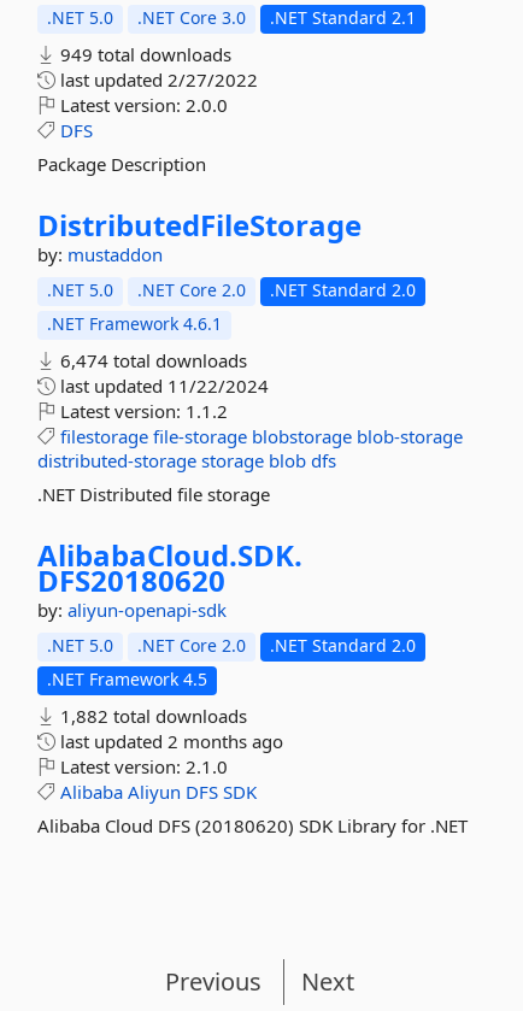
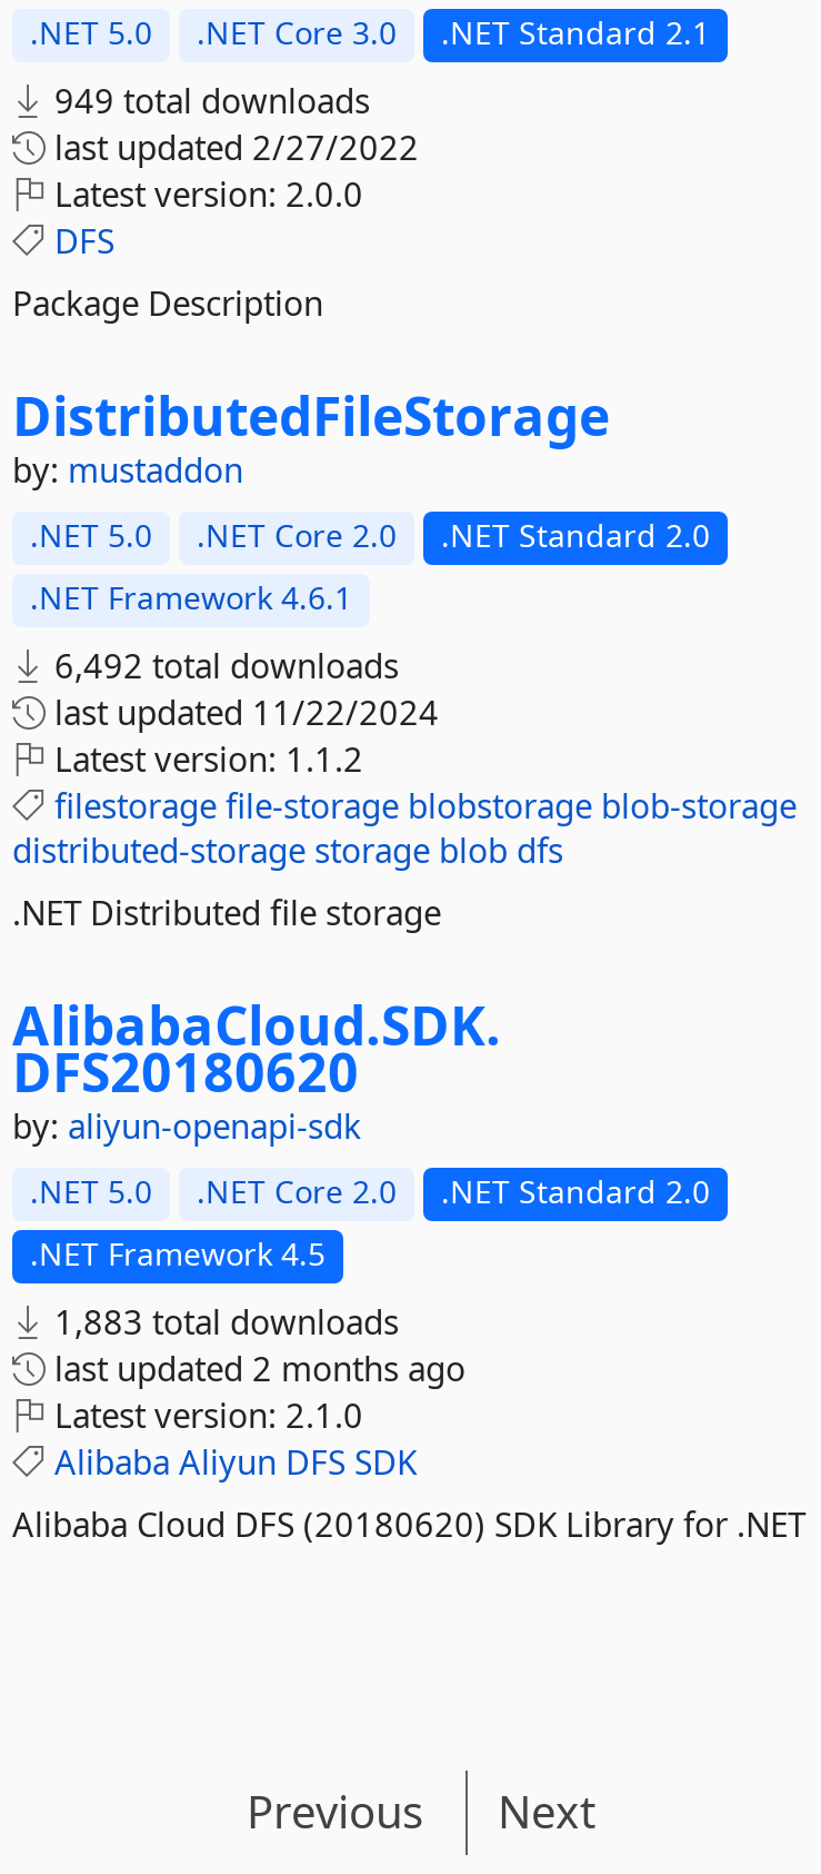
- 6,474 total downloads
+ 6,492 total downloads

- 1,882 total downloads
+ 1,883 total downloads
